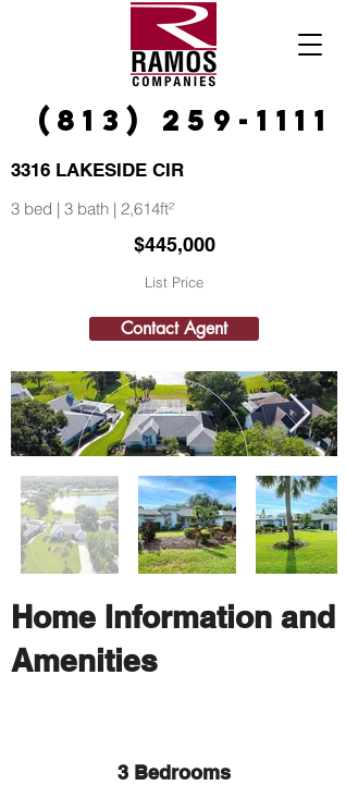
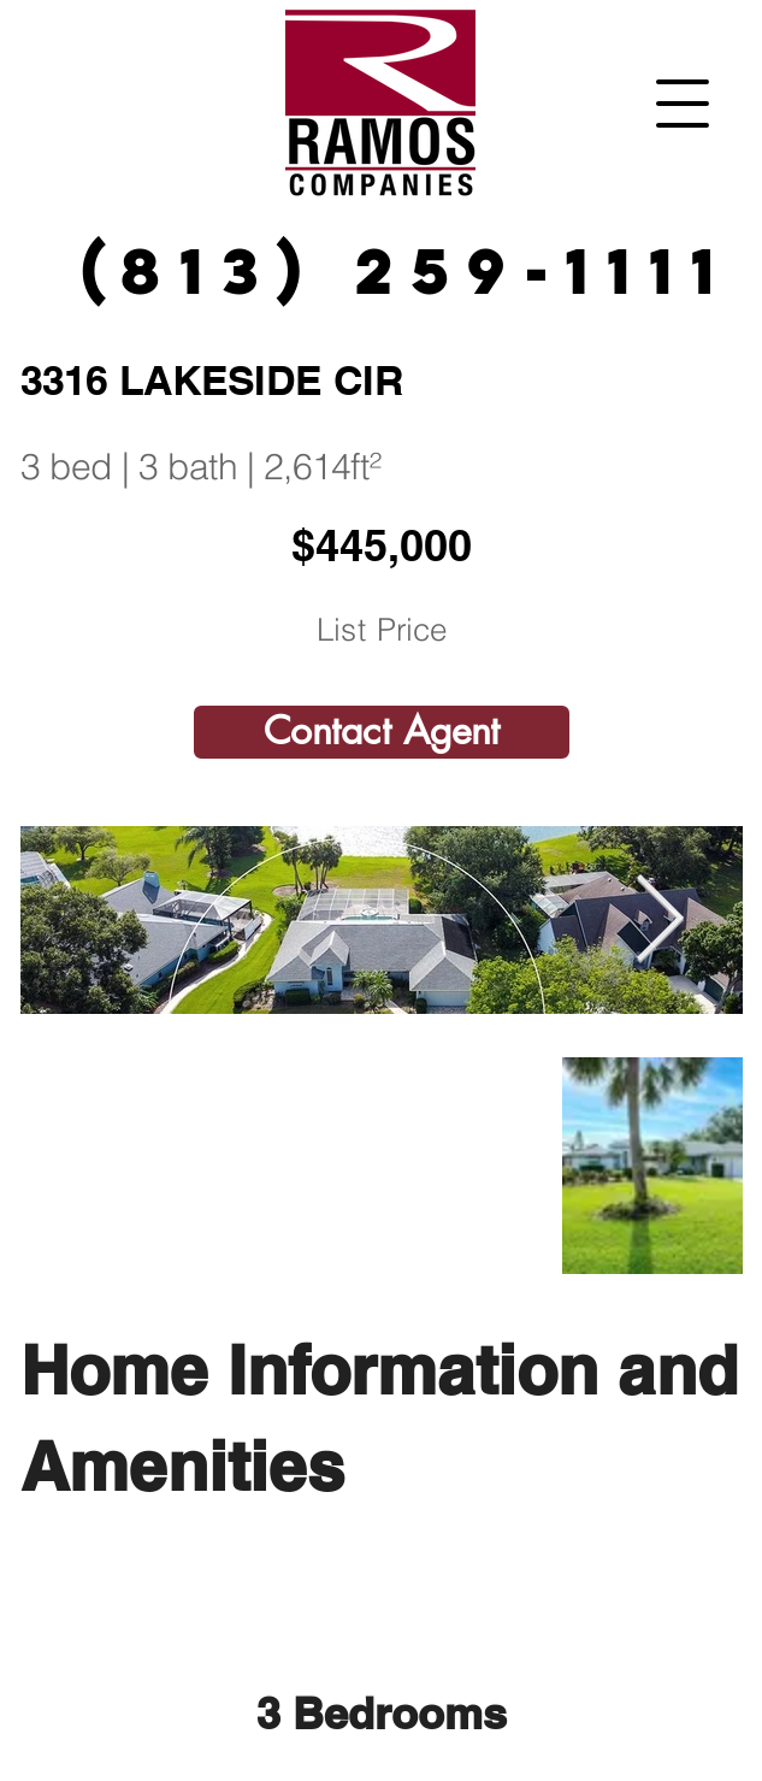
- [image]

- [image]
